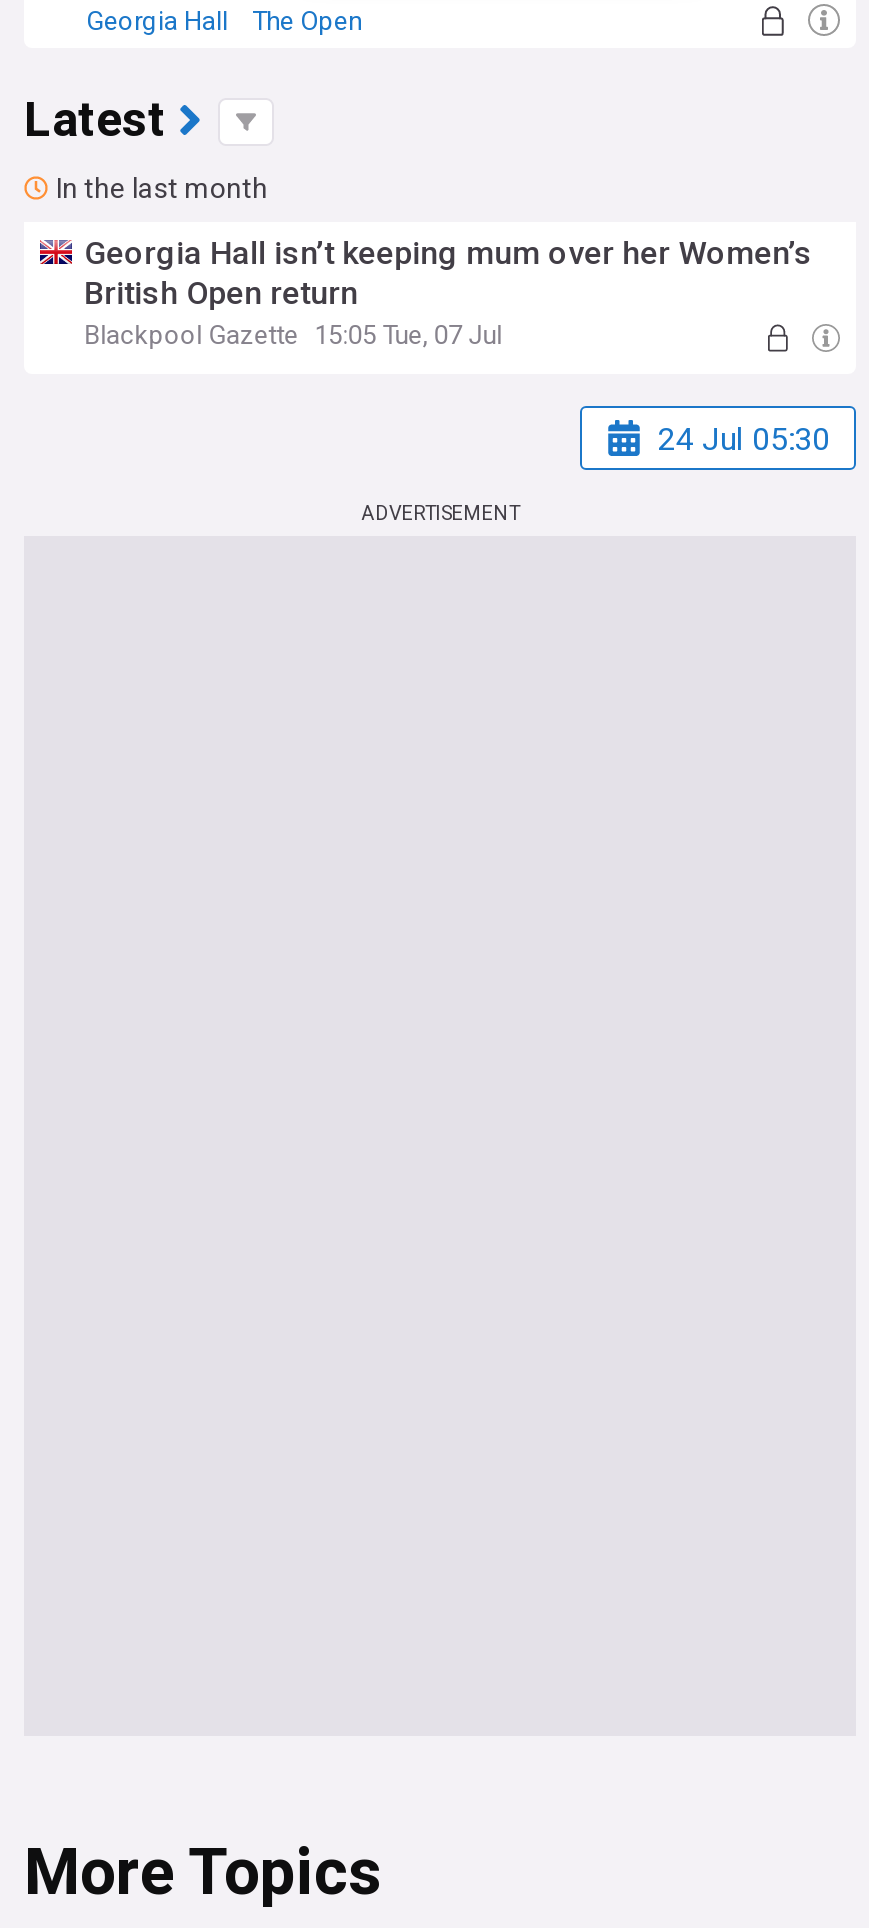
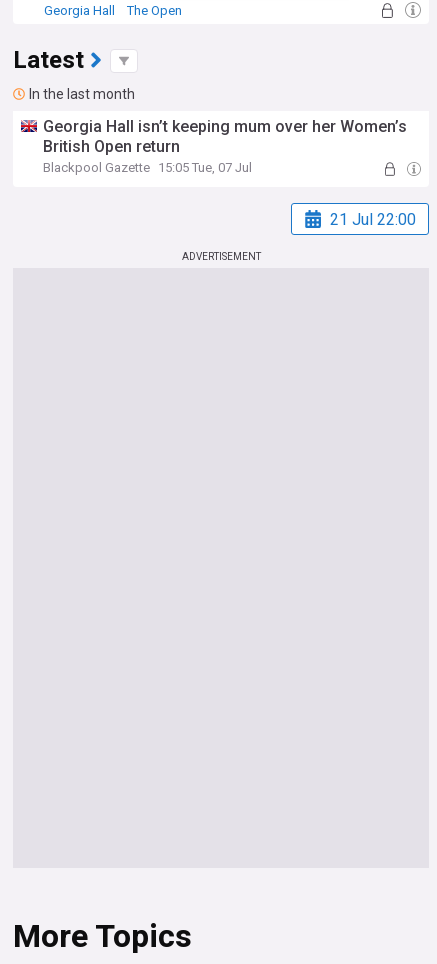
- 24 Jul 05:30
+ 21 Jul 22:00
